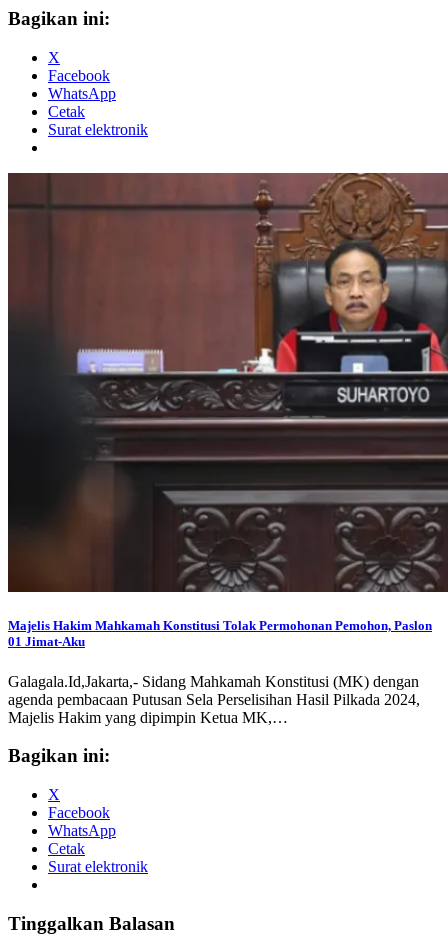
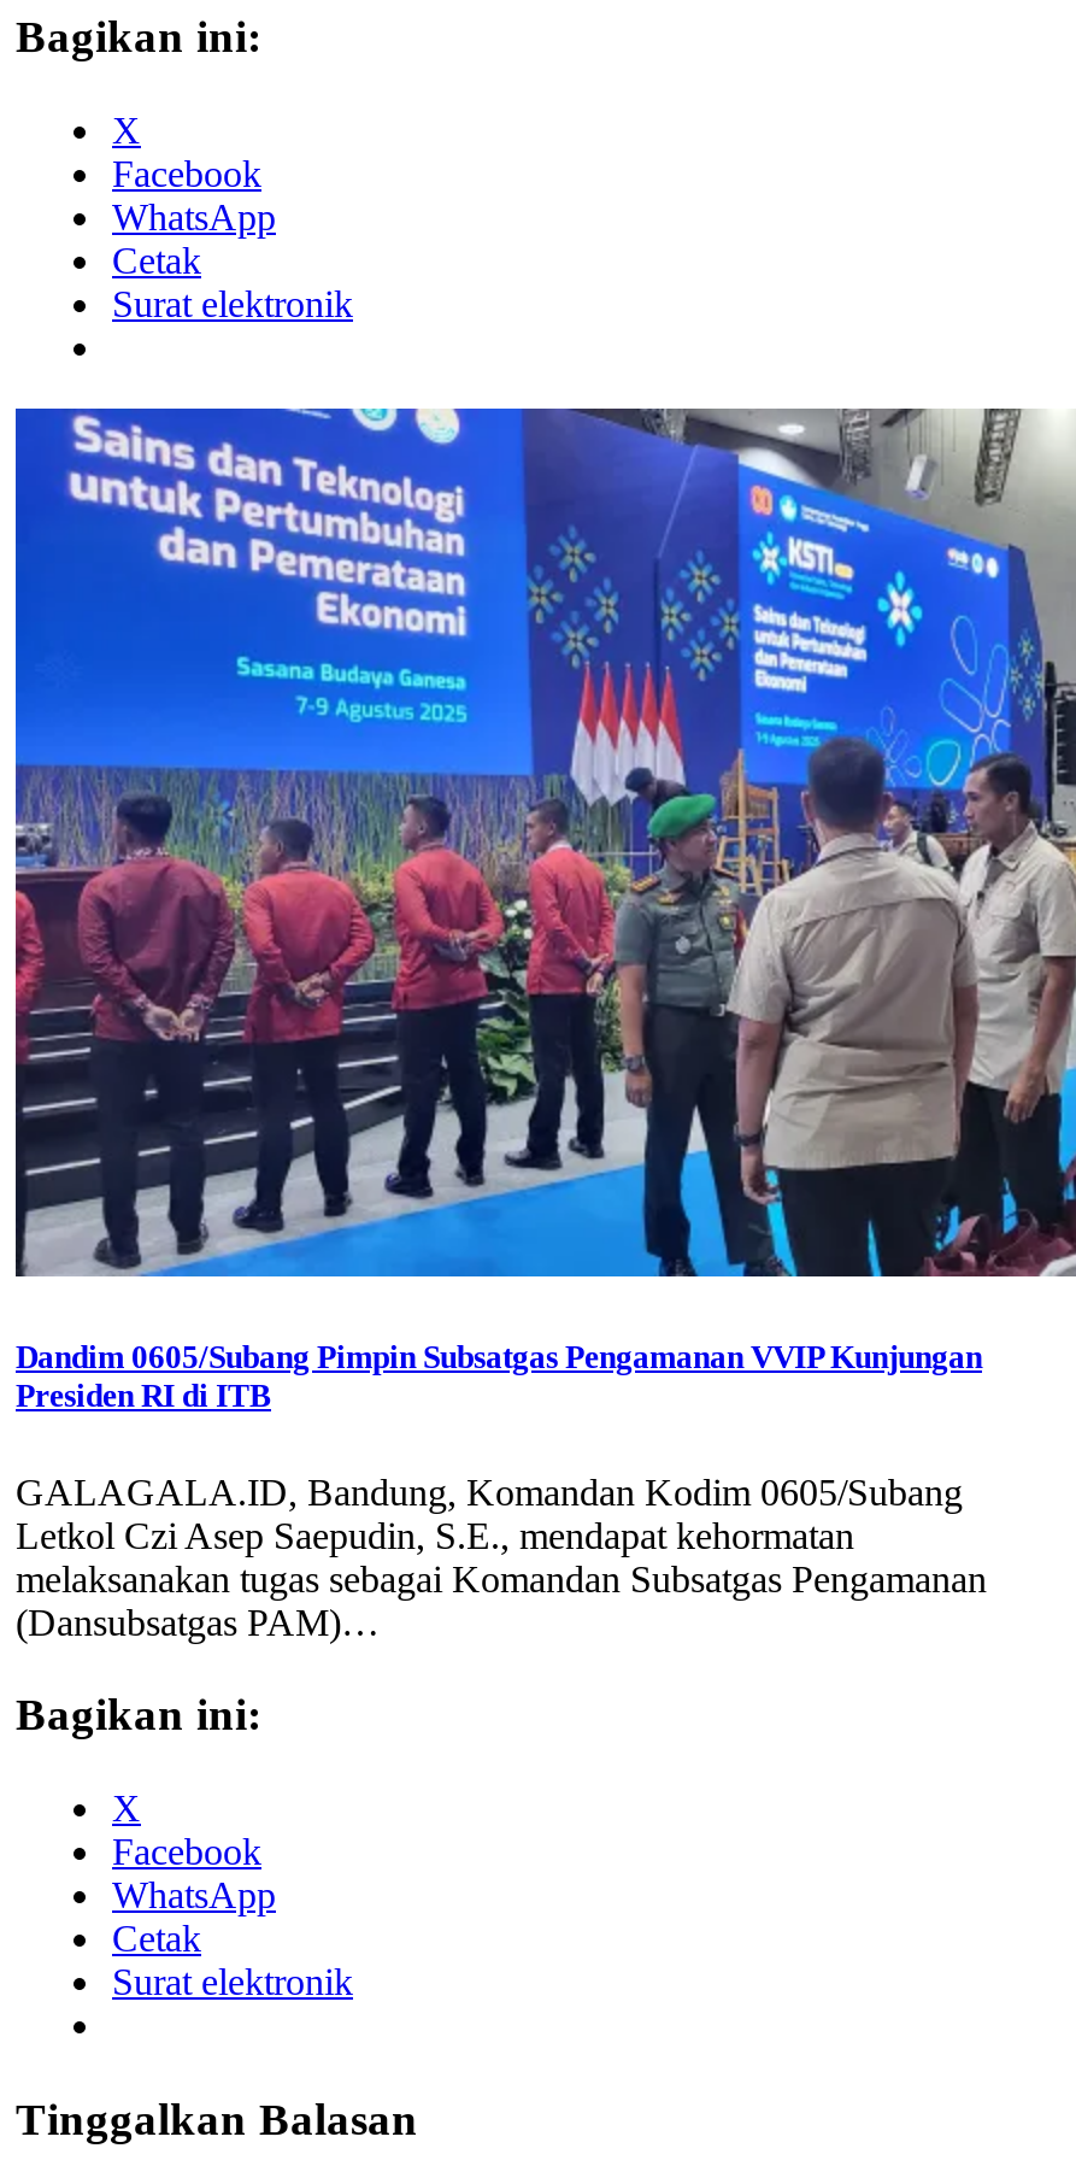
- [image]
- Majelis Hakim Mahkamah Konstitusi Tolak Permohonan Pemohon, Paslon
- 01 Jimat-Aku
+ [image]
+ Dandim 0605/Subang Pimpin Subsatgas Pengamanan VVIP Kunjungan
+ Presiden RI di ITB

- Galagala.Id,Jakarta,- Sidang Mahkamah Konstitusi (MK) dengan
- agenda pembacaan Putusan Sela Perselisihan Hasil Pilkada 2024,
- Majelis Hakim yang dipimpin Ketua MK,…
+ GALAGALA.ID, Bandung, Komandan Kodim 0605/Subang
+ Letkol Czi Asep Saepudin, S.E., mendapat kehormatan
+ melaksanakan tugas sebagai Komandan Subsatgas Pengamanan
+ (Dansubsatgas PAM)…
